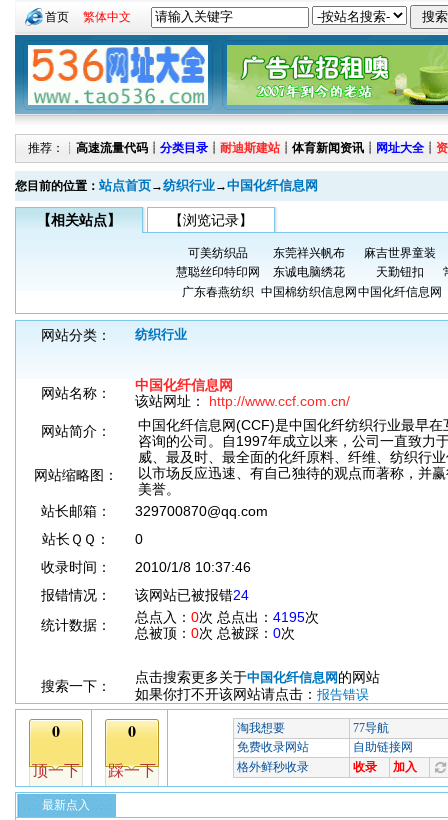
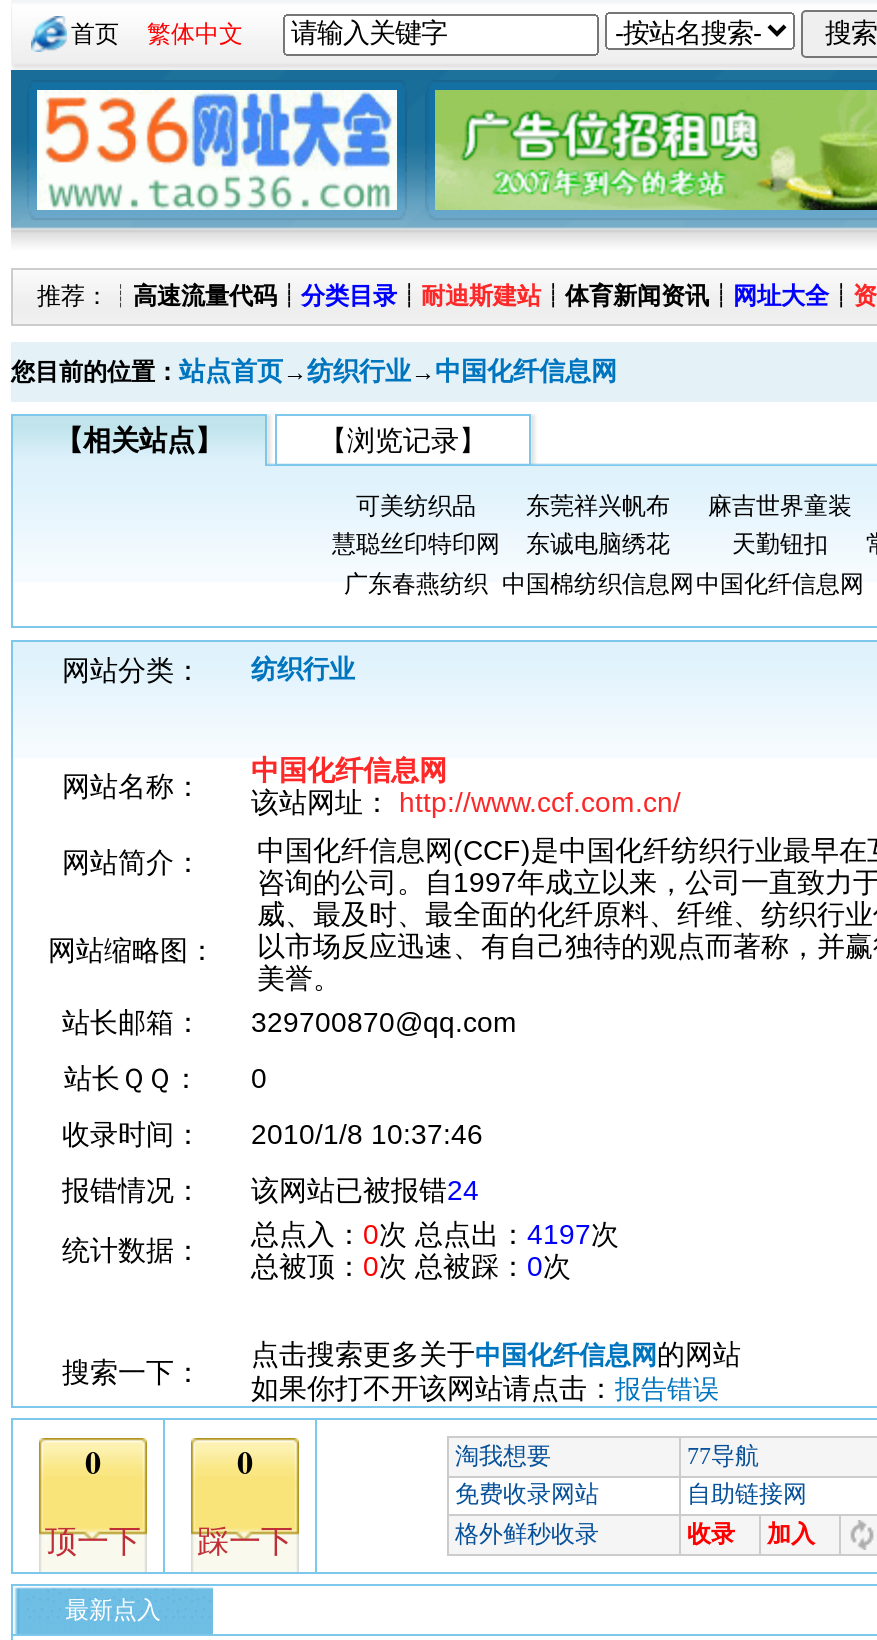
- 总点入：0次 总点出：4195次
+ 总点入：0次 总点出：4197次
